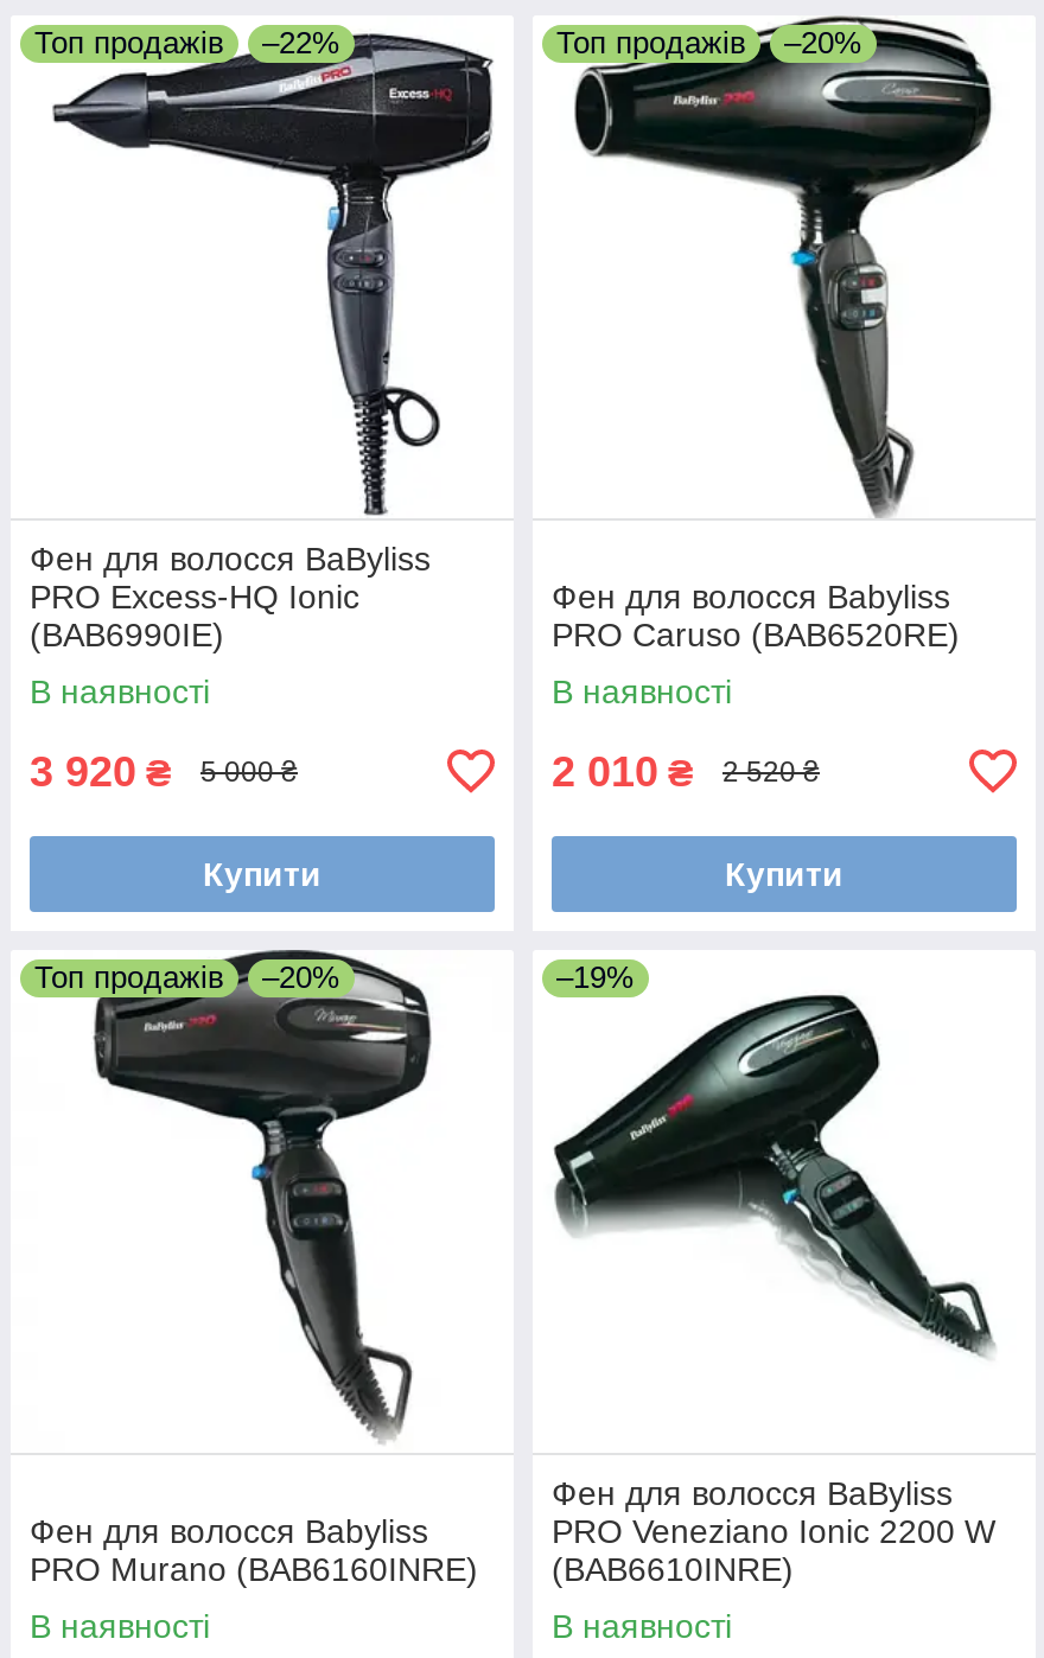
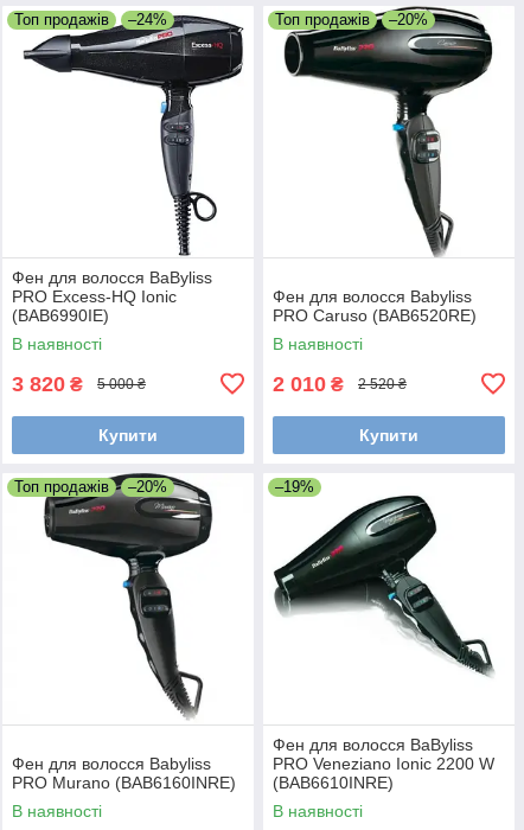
- Топ продажів –22%
+ Топ продажів –24%

- 3 920 ₴
+ 3 820 ₴
